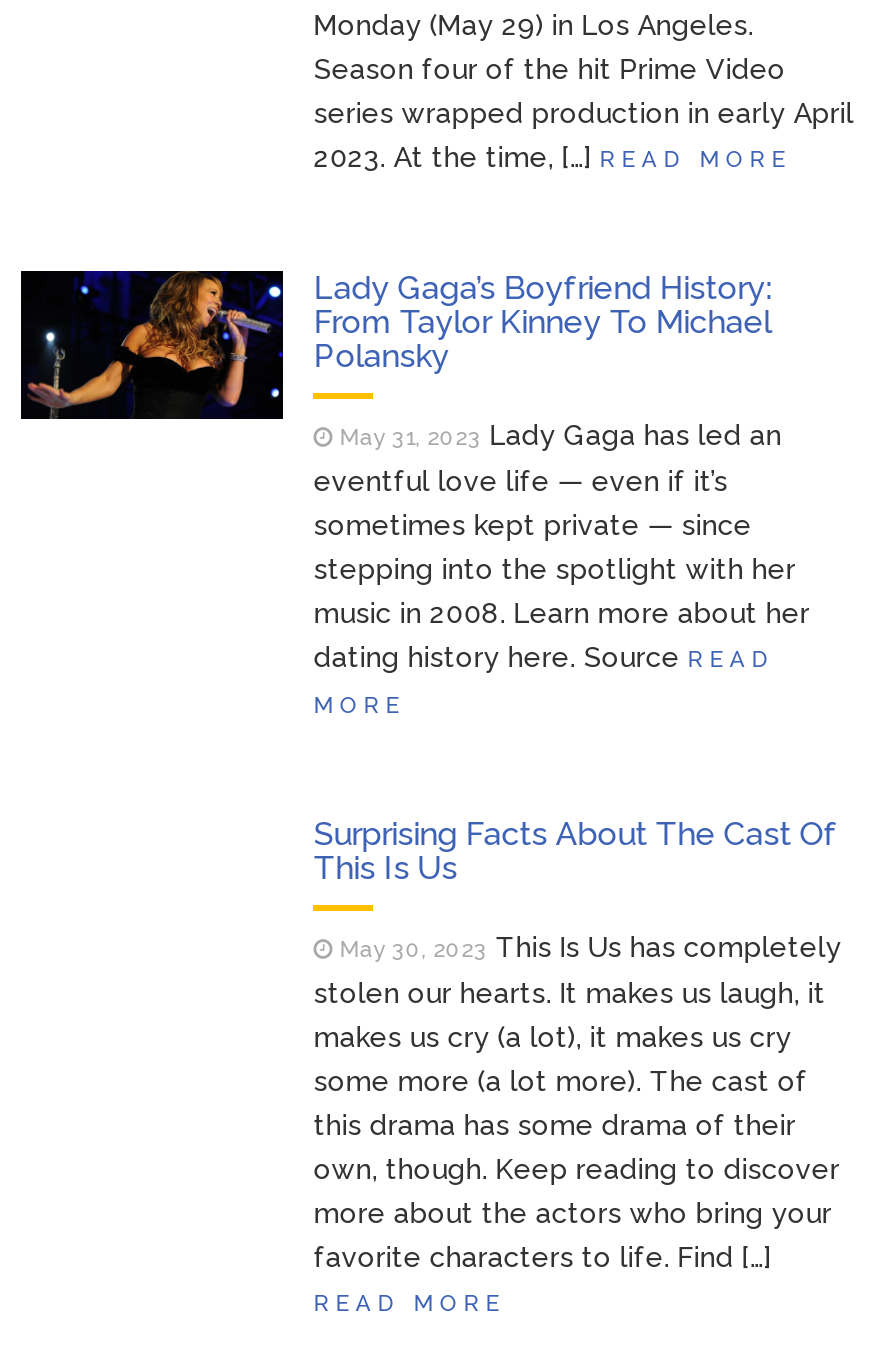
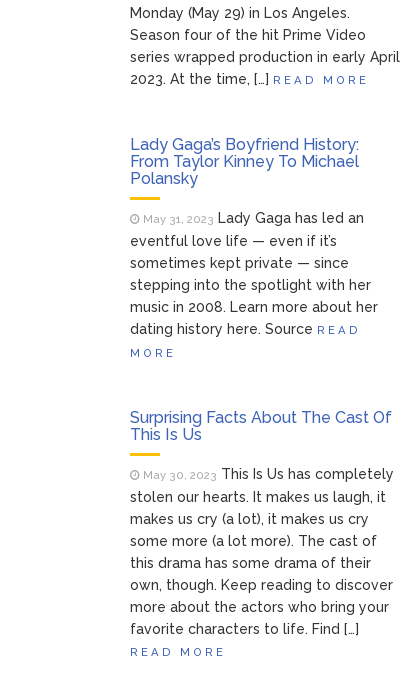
- [image]
